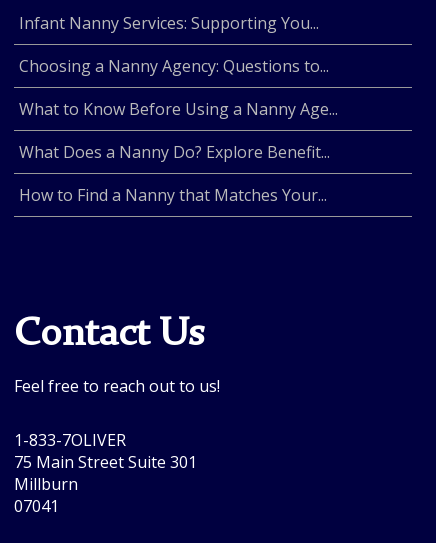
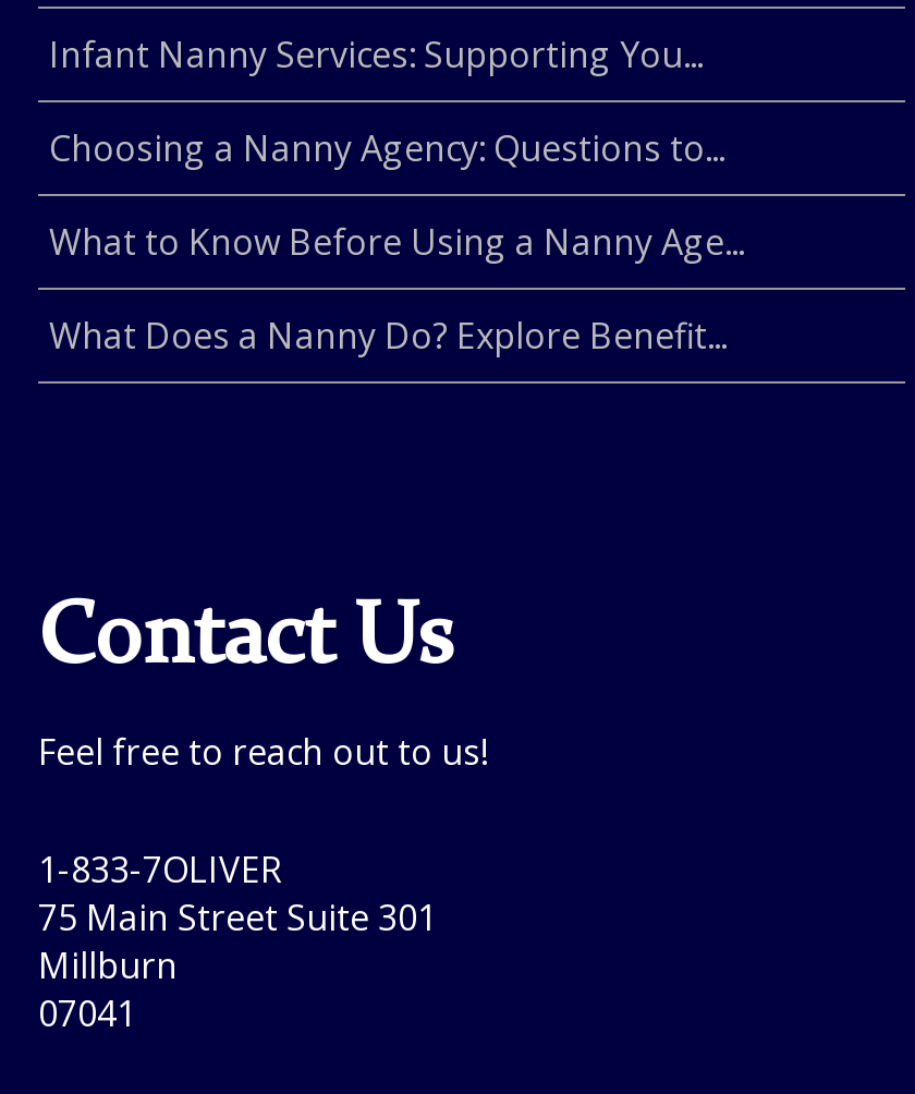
- How to Find a Nanny that Matches Your...
